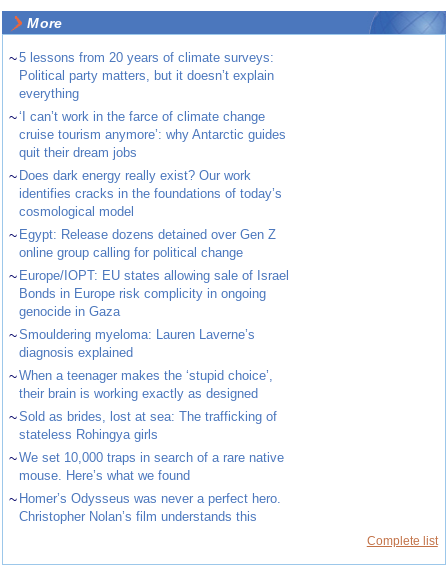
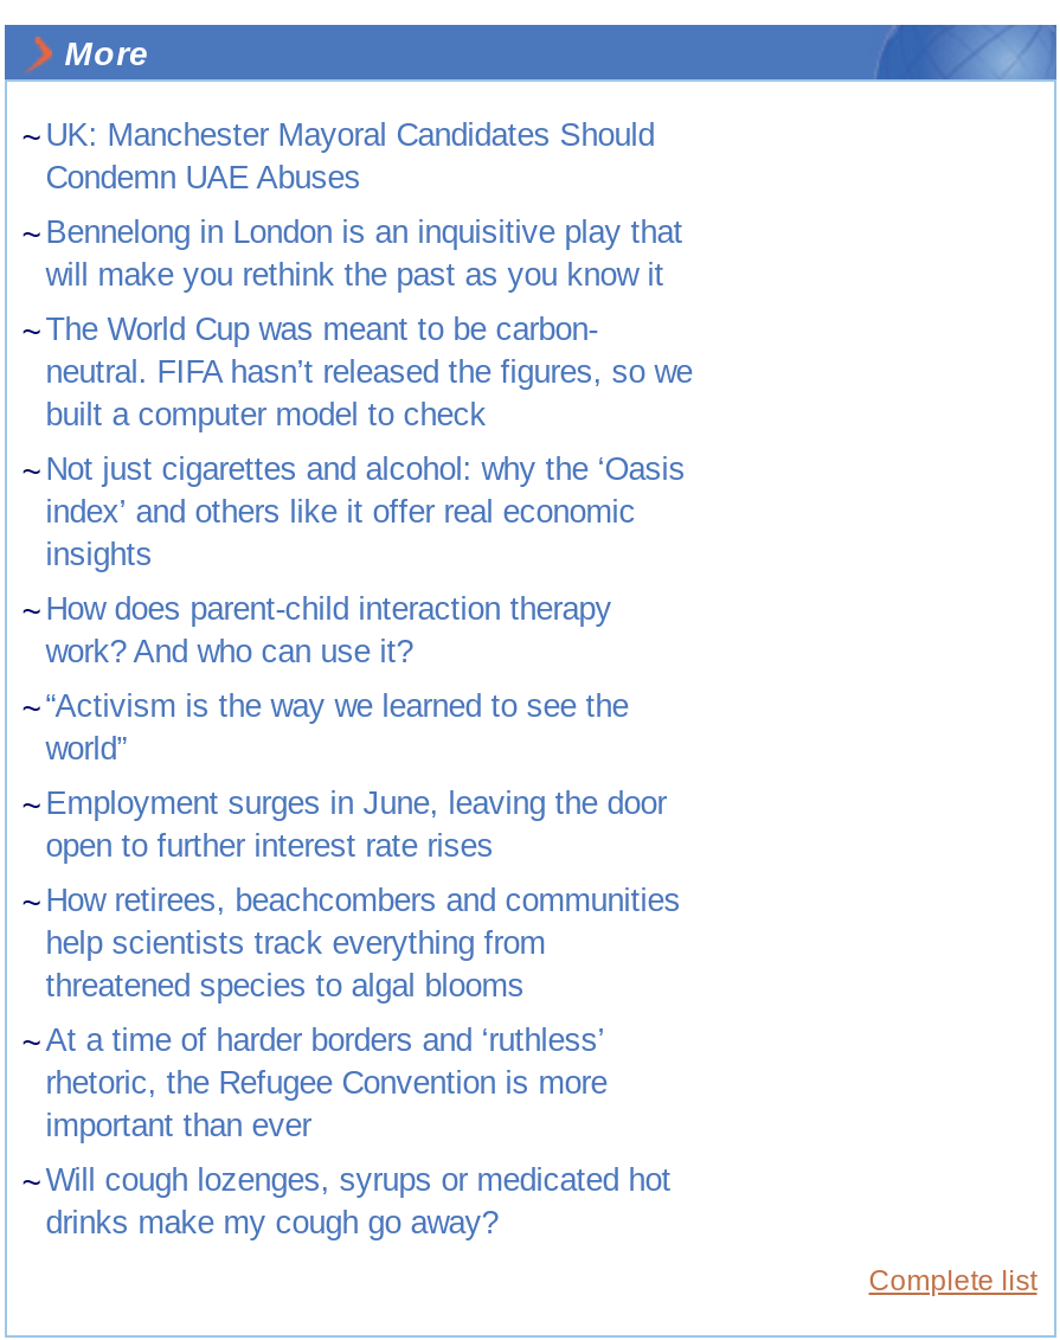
- ~ 5 lessons from 20 years of climate surveys:
- Political party matters, but it doesn’t explain
- everything
+ ~ UK: Manchester Mayoral Candidates Should
+ Condemn UAE Abuses

- ~ ‘I can’t work in the farce of climate change
- cruise tourism anymore’: why Antarctic guides
- quit their dream jobs
+ ~ Bennelong in London is an inquisitive play that
+ will make you rethink the past as you know it

- ~ Does dark energy really exist? Our work
- identifies cracks in the foundations of today’s
- cosmological model
+ ~ The World Cup was meant to be carbon-
+ neutral. FIFA hasn’t released the figures, so we
+ built a computer model to check

- ~ Egypt: Release dozens detained over Gen Z
- online group calling for political change
+ ~ Not just cigarettes and alcohol: why the ‘Oasis
+ index’ and others like it offer real economic
+ insights

- ~ Europe/IOPT: EU states allowing sale of Israel
- Bonds in Europe risk complicity in ongoing
- genocide in Gaza
+ ~ How does parent-child interaction therapy
+ work? And who can use it?

- ~ Smouldering myeloma: Lauren Laverne’s
- diagnosis explained
+ ~ “Activism is the way we learned to see the
+ world”

- ~ When a teenager makes the ‘stupid choice’,
- their brain is working exactly as designed
+ ~ Employment surges in June, leaving the door
+ open to further interest rate rises

- ~ Sold as brides, lost at sea: The trafficking of
- stateless Rohingya girls
+ ~ How retirees, beachcombers and communities
+ help scientists track everything from
+ threatened species to algal blooms

- ~ We set 10,000 traps in search of a rare native
- mouse. Here’s what we found
+ ~ At a time of harder borders and ‘ruthless’
+ rhetoric, the Refugee Convention is more
+ important than ever

- ~ Homer’s Odysseus was never a perfect hero.
- Christopher Nolan’s film understands this
+ ~ Will cough lozenges, syrups or medicated hot
+ drinks make my cough go away?
